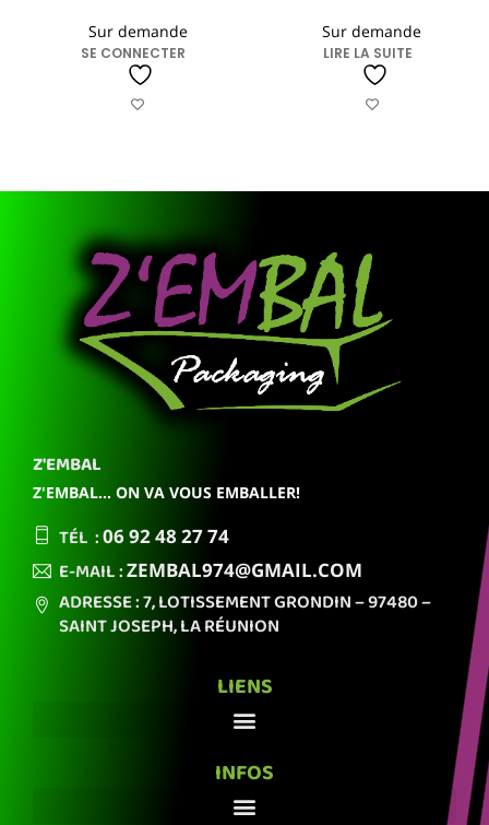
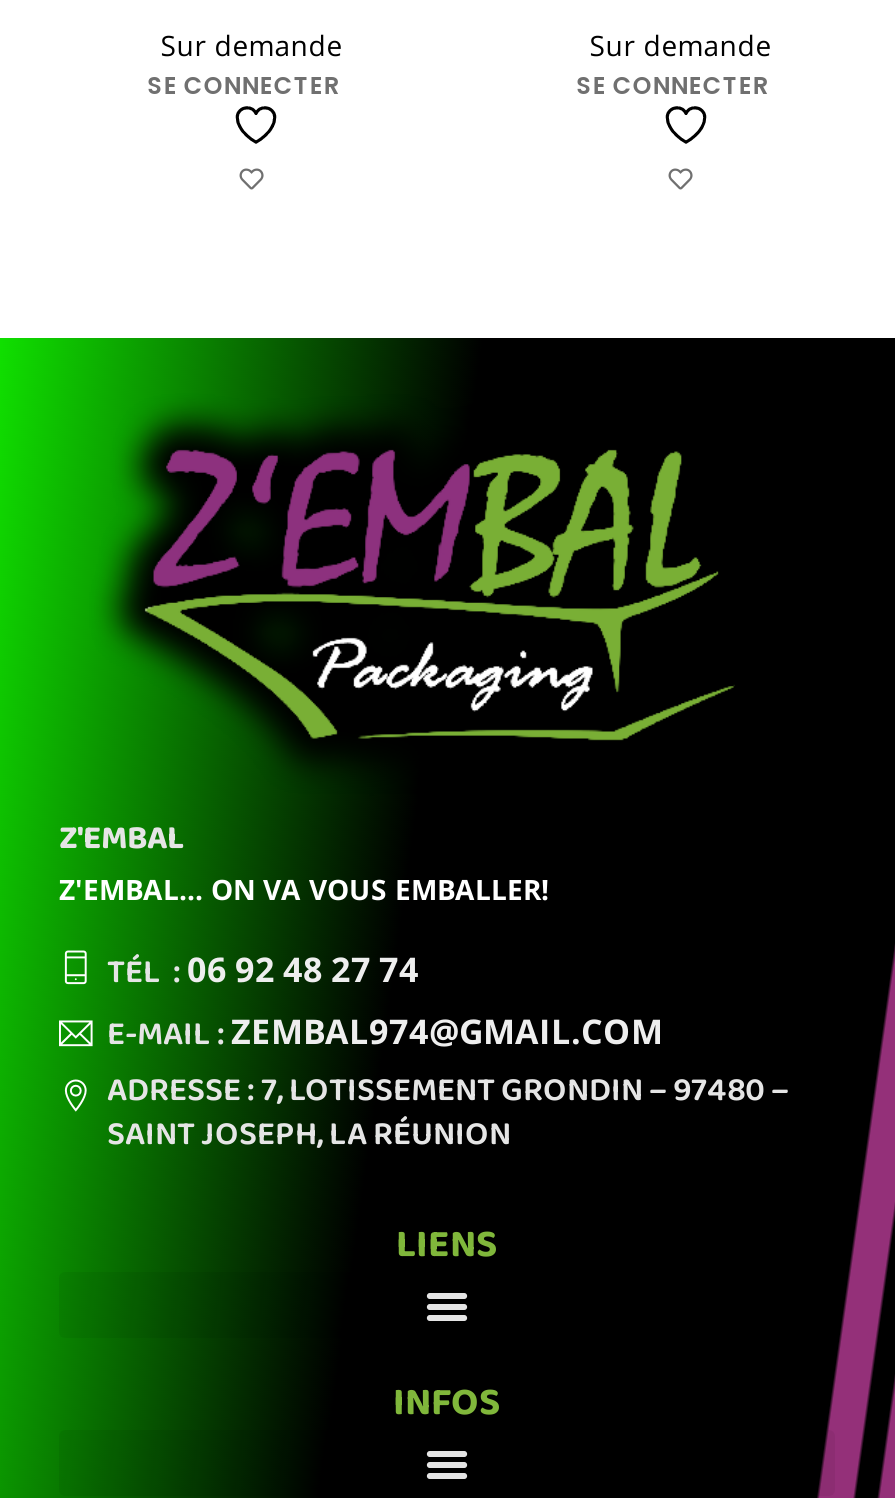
- LIRE LA SUITE
+ SE CONNECTER
